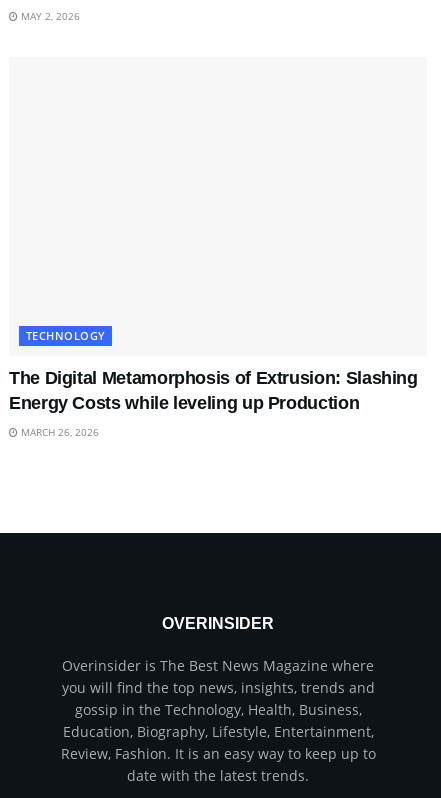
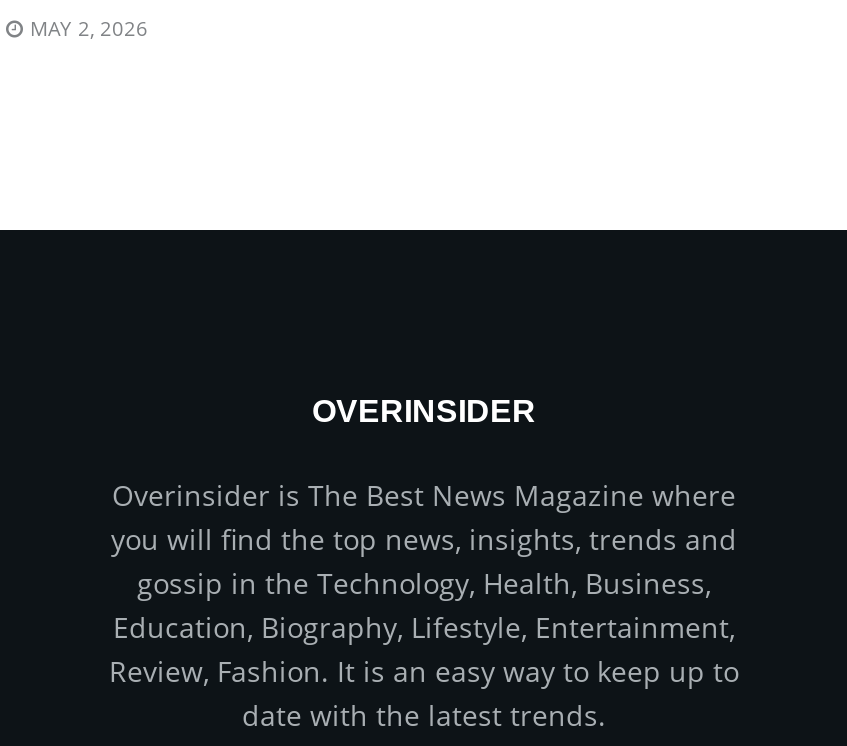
- TECHNOLOGY
- The Digital Metamorphosis of Extrusion: Slashing
- Energy Costs while leveling up Production
- MARCH 26, 2026
